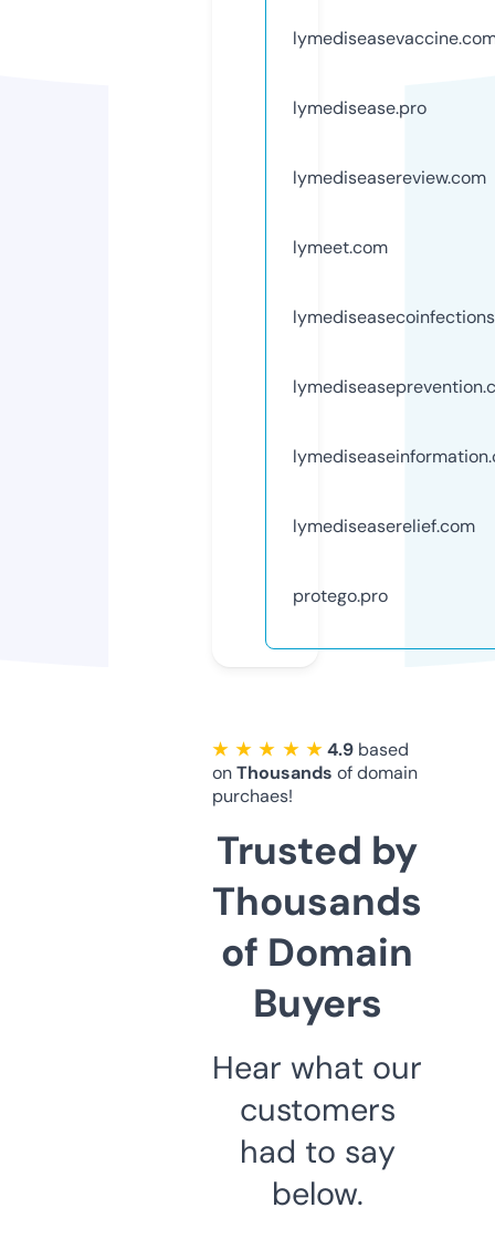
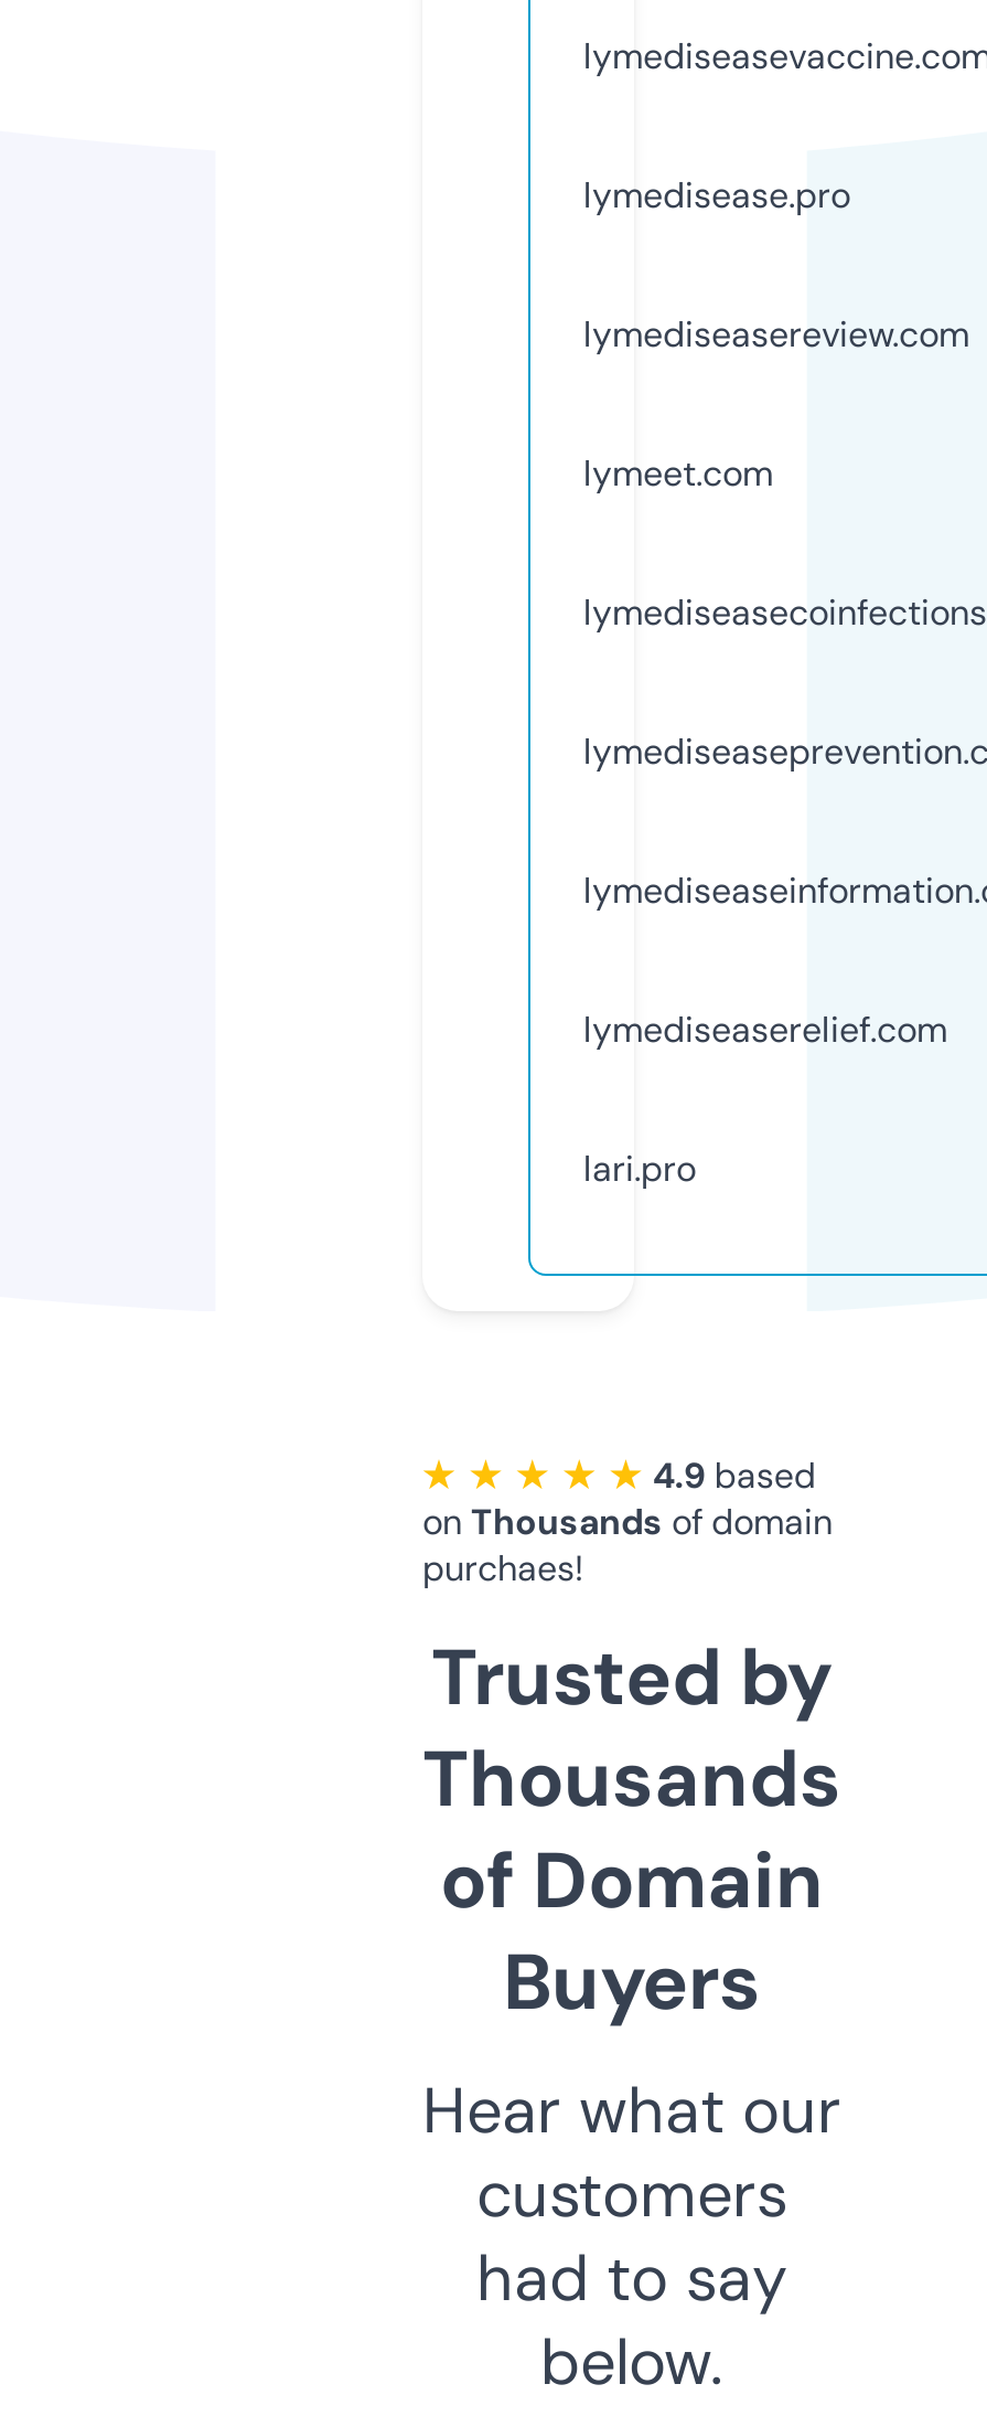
- protego.pro
+ lari.pro
